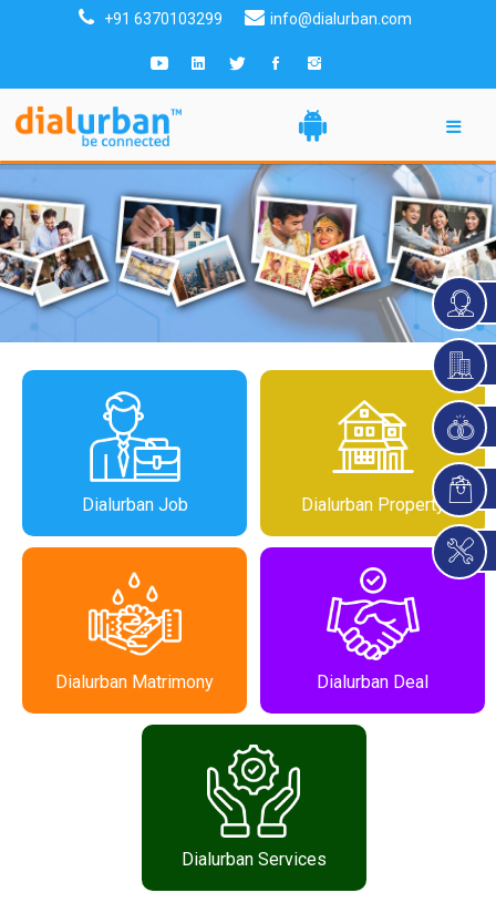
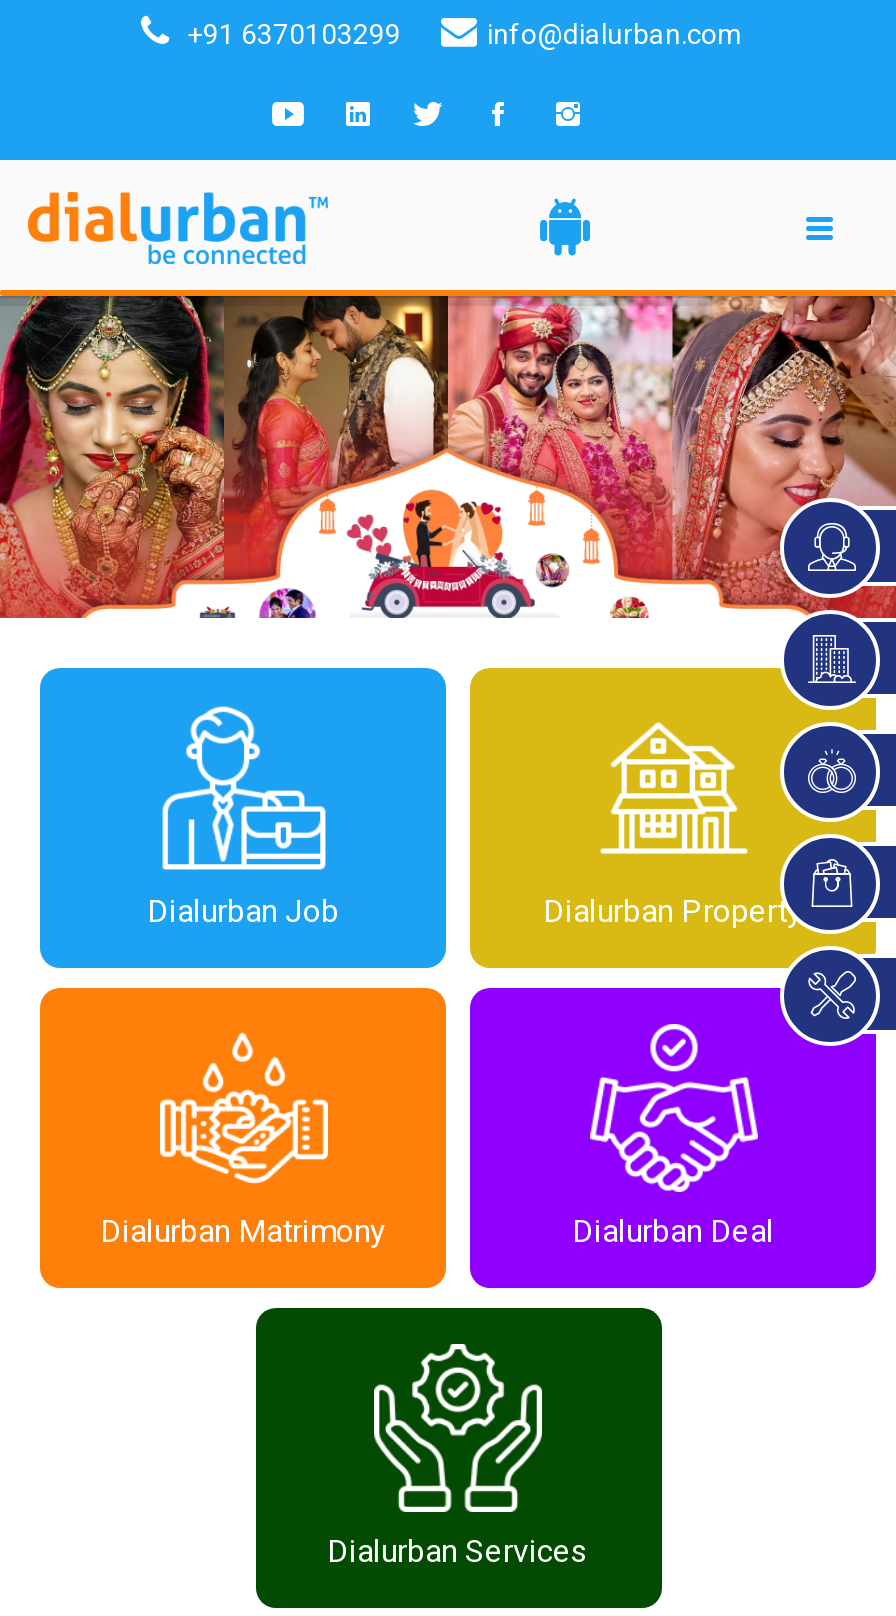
- [image]
+ [image]
